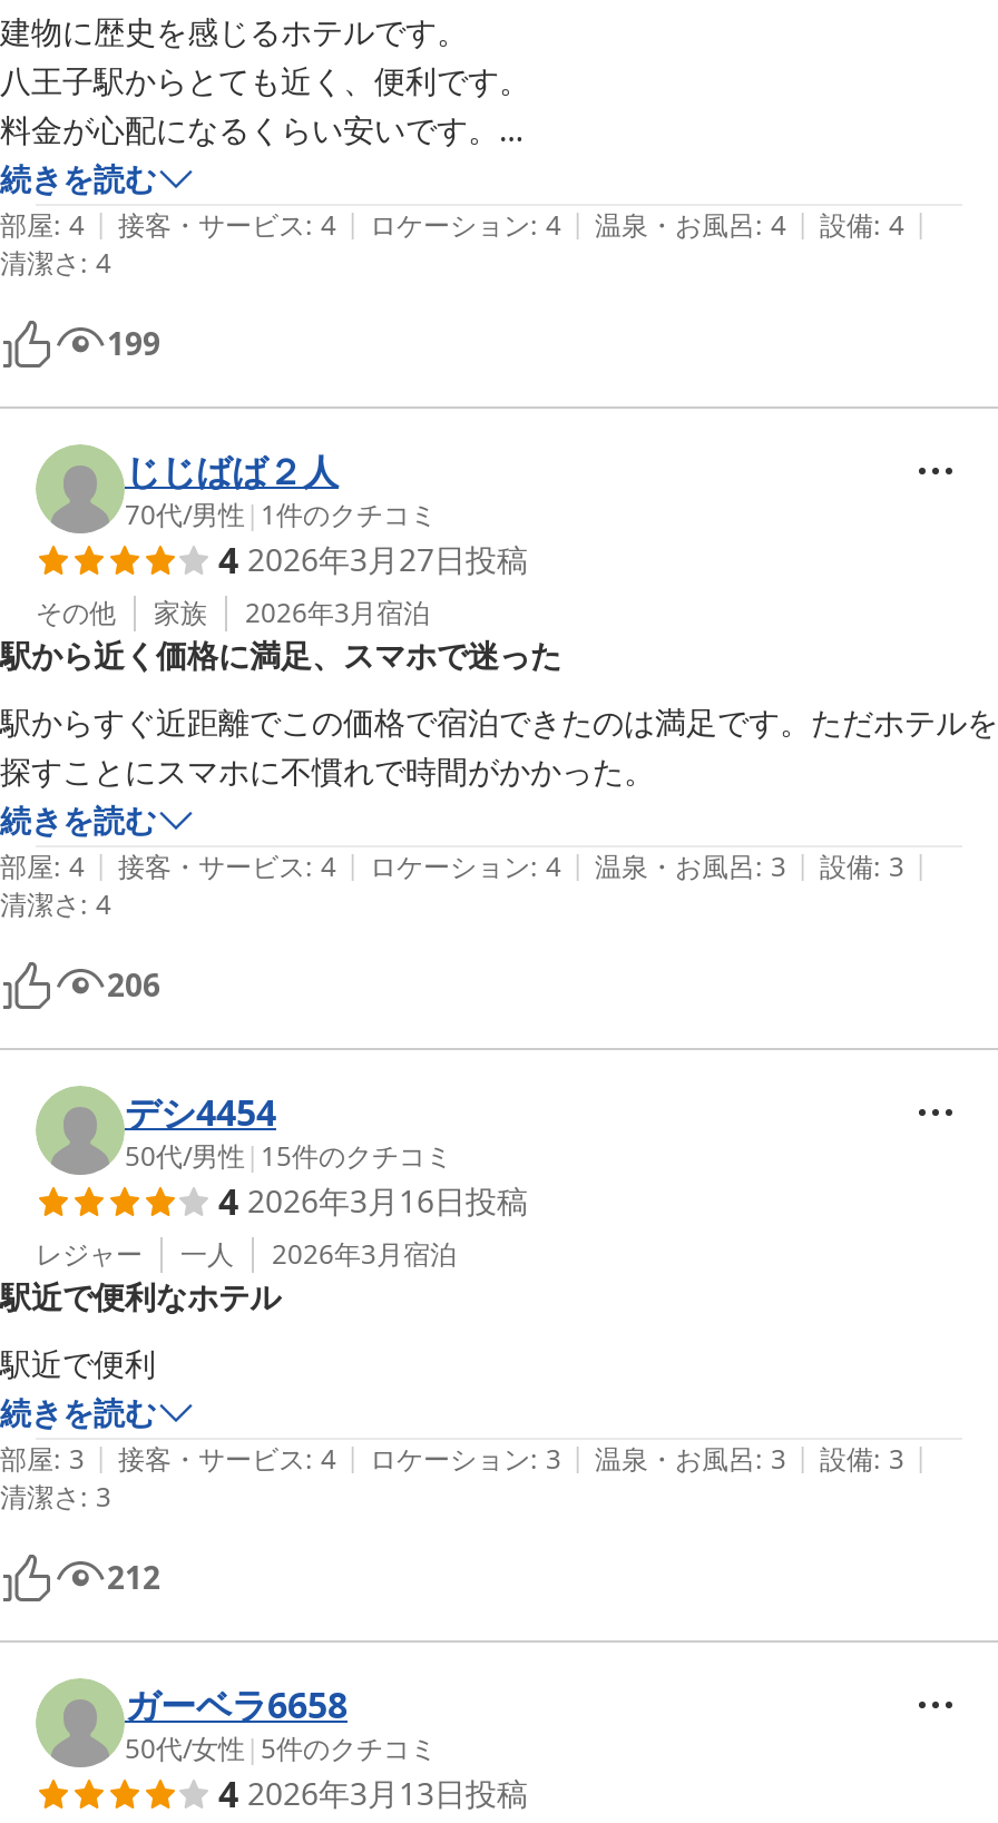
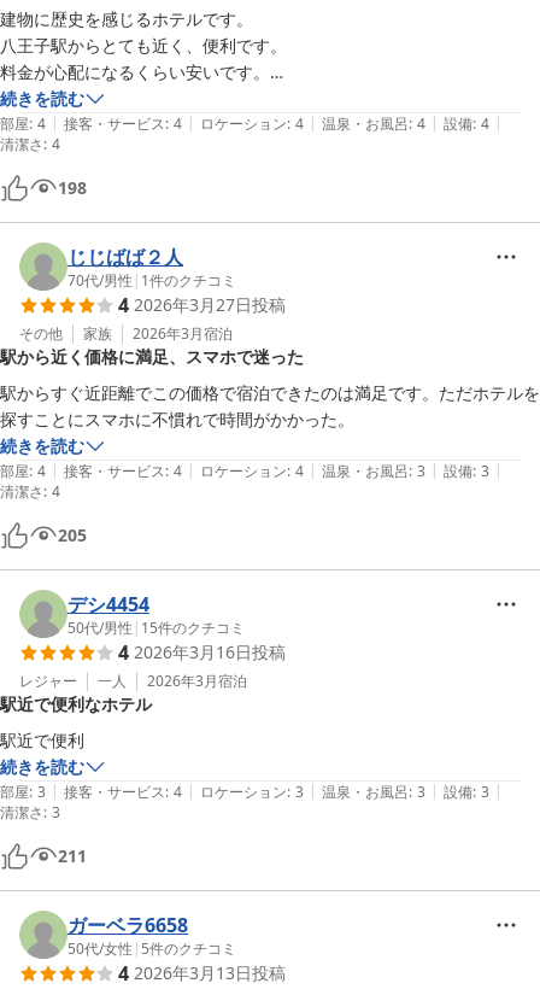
- 199
+ 198

- 206
+ 205

- 212
+ 211
